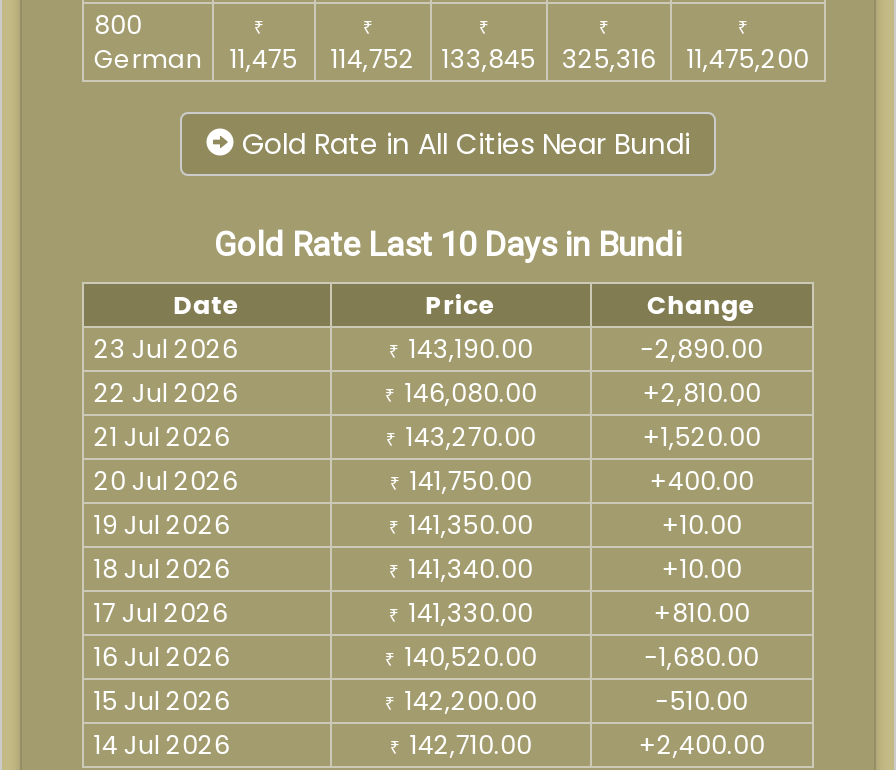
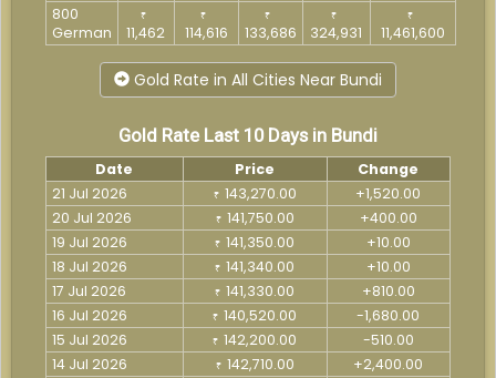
- 11,475
+ 11,462

- 114,752
+ 114,616

- 133,845
+ 133,686

- 325,316
+ 324,931

- 11,475,200
+ 11,461,600

- 23 Jul 2026
- ₹ 143,190.00
- -2,890.00
- 22 Jul 2026
- ₹ 146,080.00
- +2,810.00
